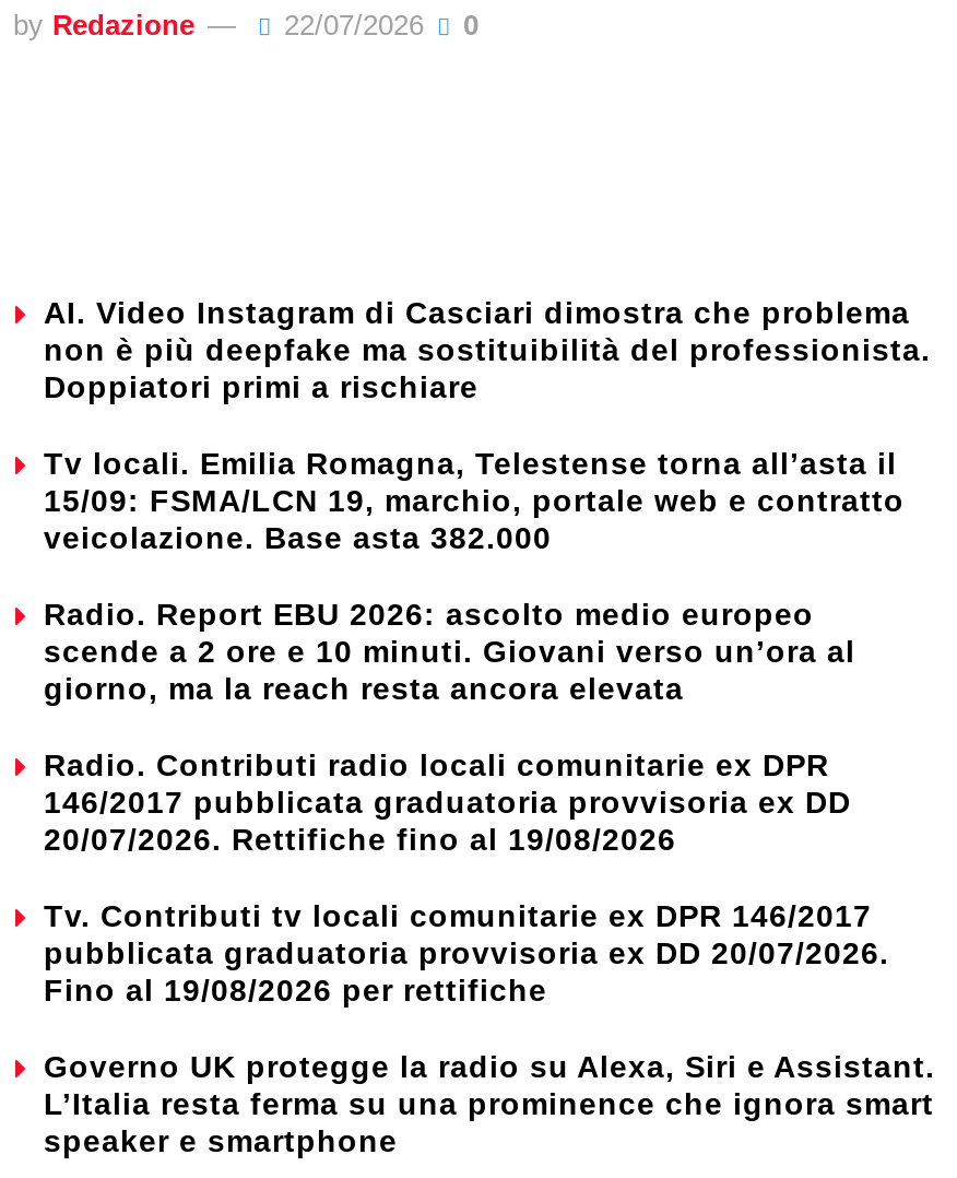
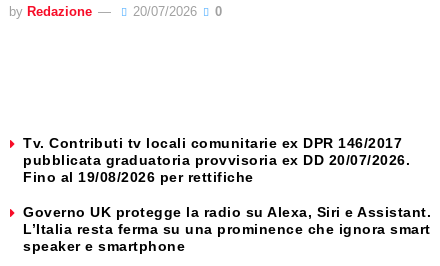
- 22/07/2026 0
+ 20/07/2026 0

- AI. Video Instagram di Casciari dimostra che problema
- non è più deepfake ma sostituibilità del professionista.
- Doppiatori primi a rischiare
- Tv locali. Emilia Romagna, Telestense torna all’asta il
- 15/09: FSMA/LCN 19, marchio, portale web e contratto
- veicolazione. Base asta 382.000
- Radio. Report EBU 2026: ascolto medio europeo
- scende a 2 ore e 10 minuti. Giovani verso un’ora al
- giorno, ma la reach resta ancora elevata
- Radio. Contributi radio locali comunitarie ex DPR
- 146/2017 pubblicata graduatoria provvisoria ex DD
- 20/07/2026. Rettifiche fino al 19/08/2026
